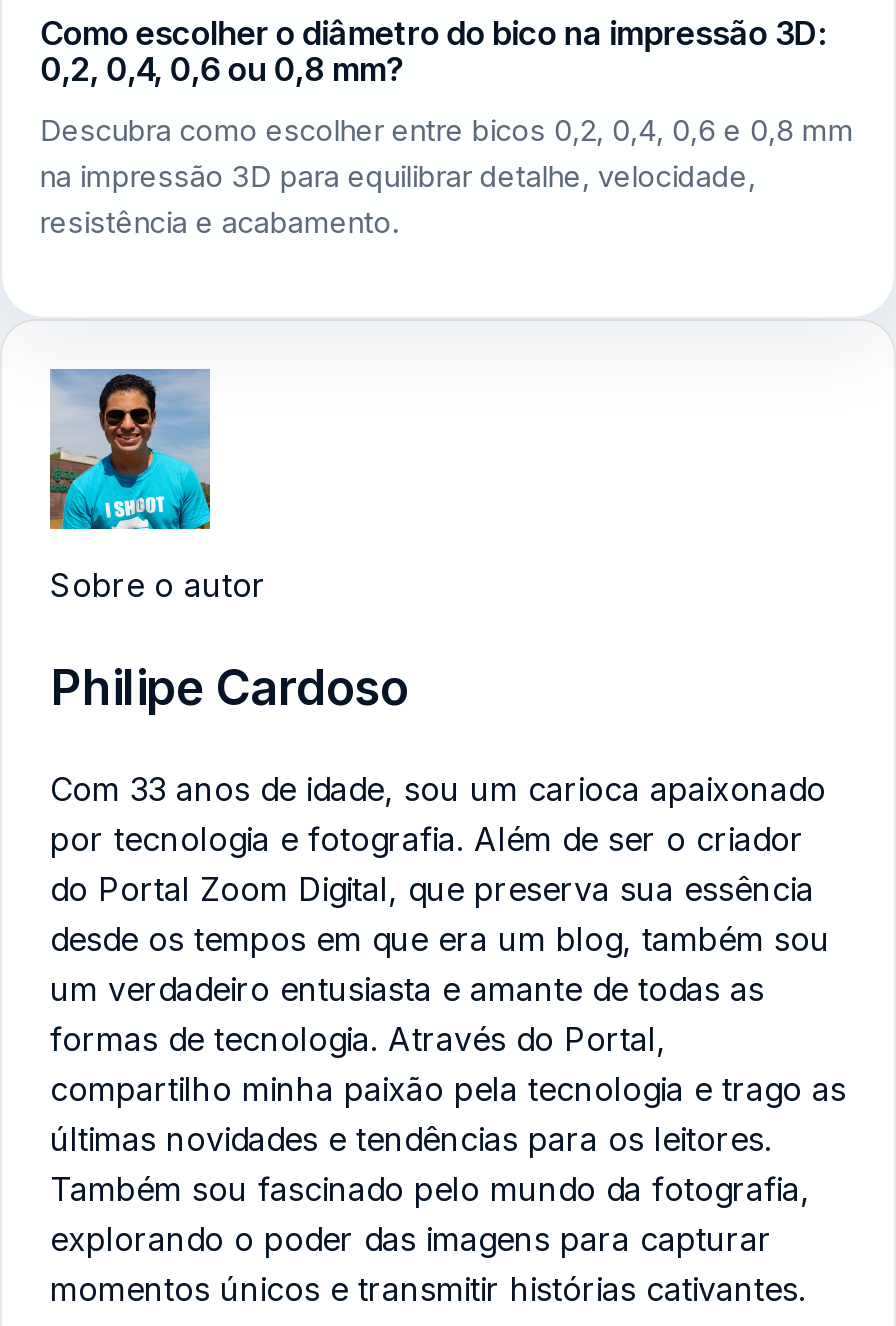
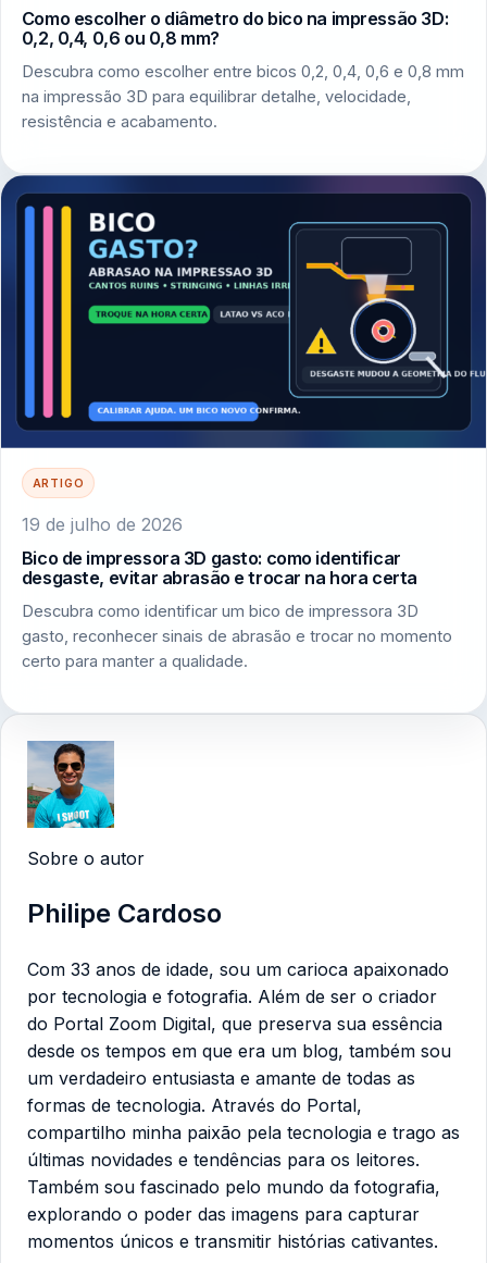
+ [image]
+ ARTIGO
+ 19 de julho de 2026
+ Bico de impressora 3D gasto: como identificar
+ desgaste, evitar abrasão e trocar na hora certa
+ Descubra como identificar um bico de impressora 3D
+ gasto, reconhecer sinais de abrasão e trocar no momento
+ certo para manter a qualidade.
